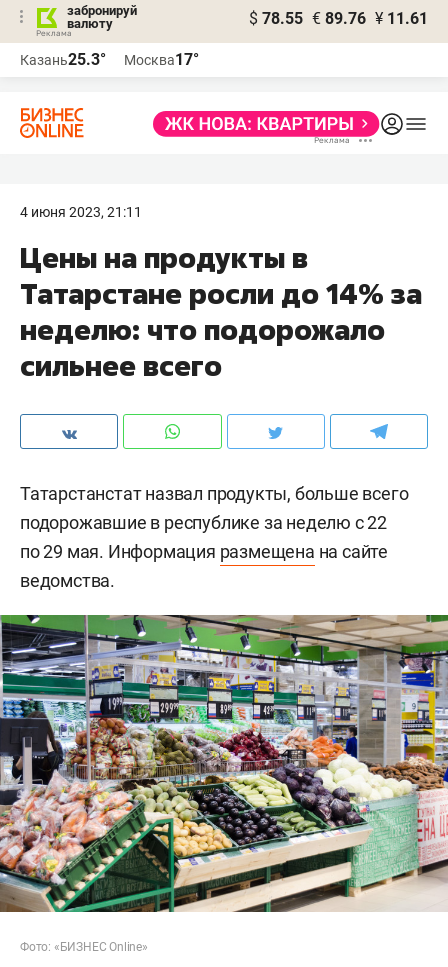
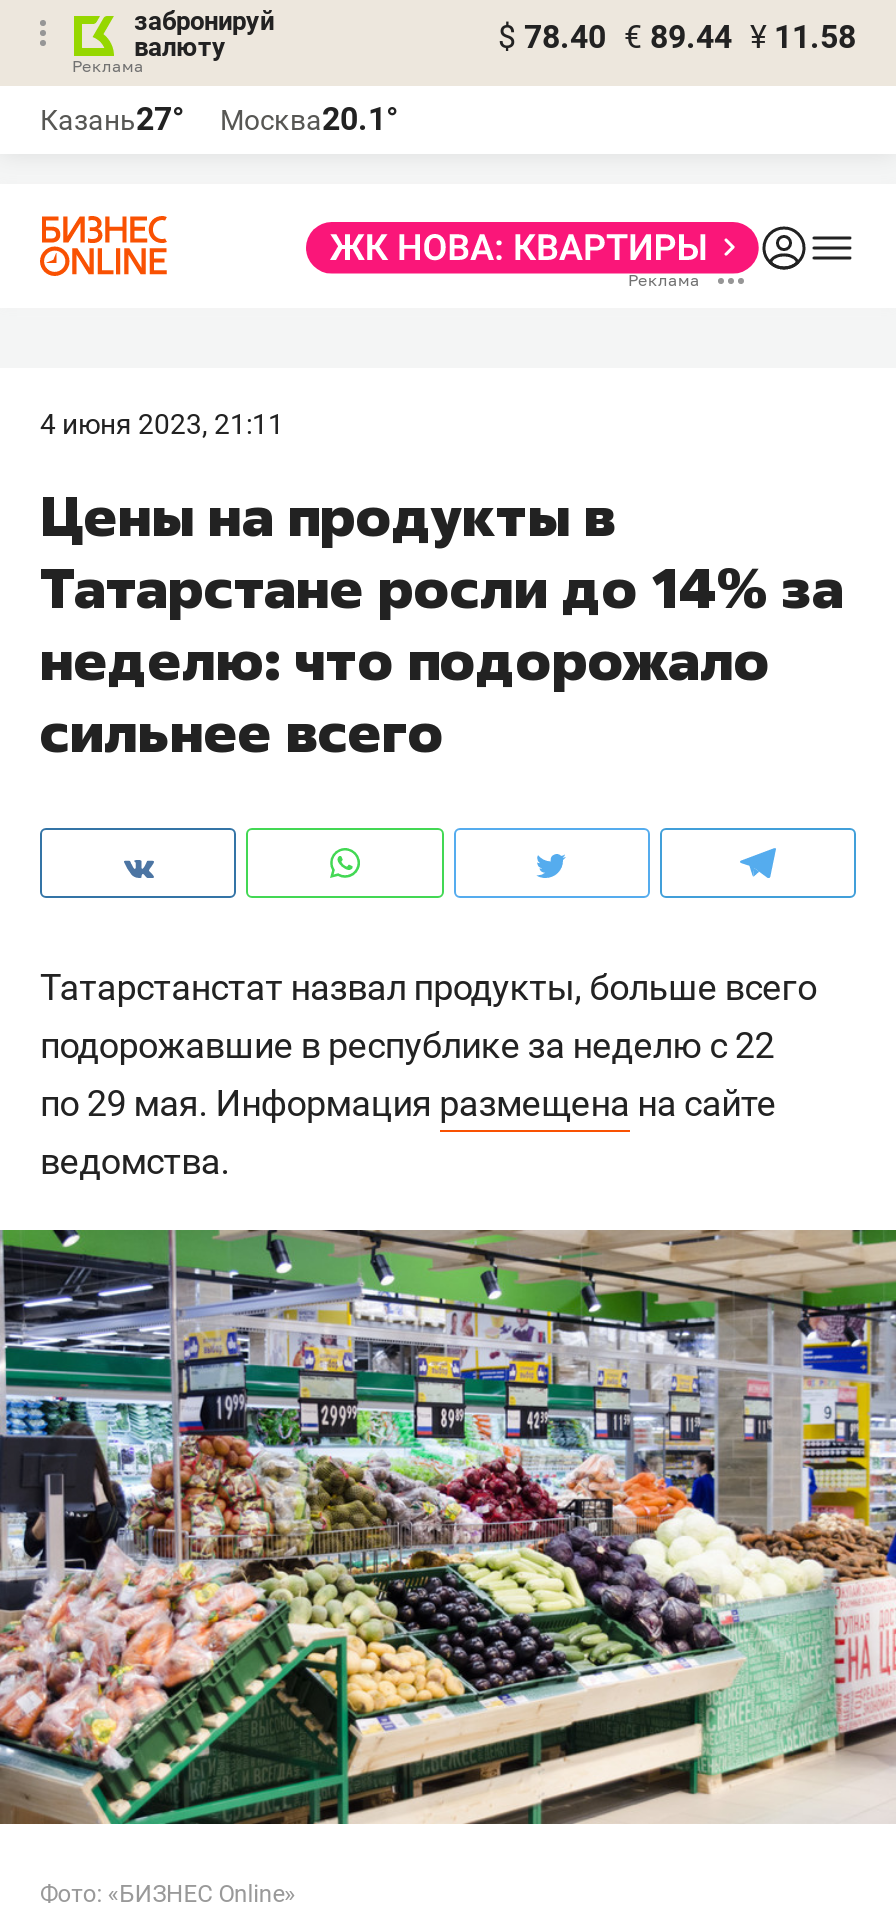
- $ 78.55 € 89.76 ¥ 11.61
+ $ 78.40 € 89.44 ¥ 11.58

- Казань25.3°
+ Казань27°

- Москва17°
+ Москва20.1°
